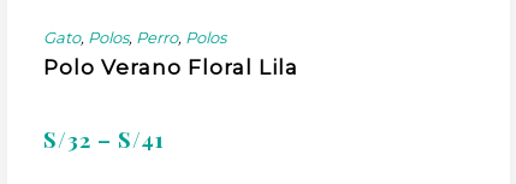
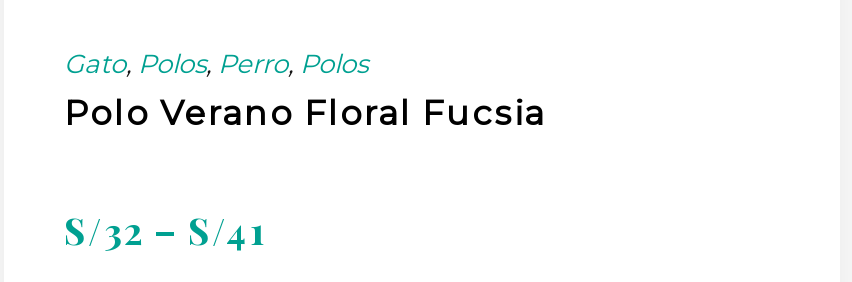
- Polo Verano Floral Lila
+ Polo Verano Floral Fucsia
